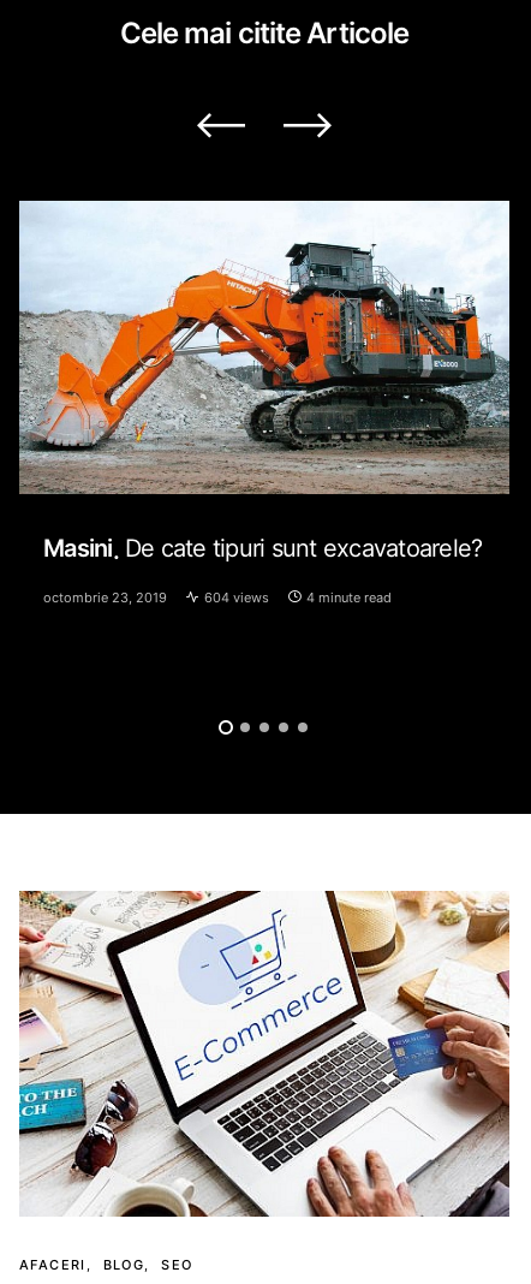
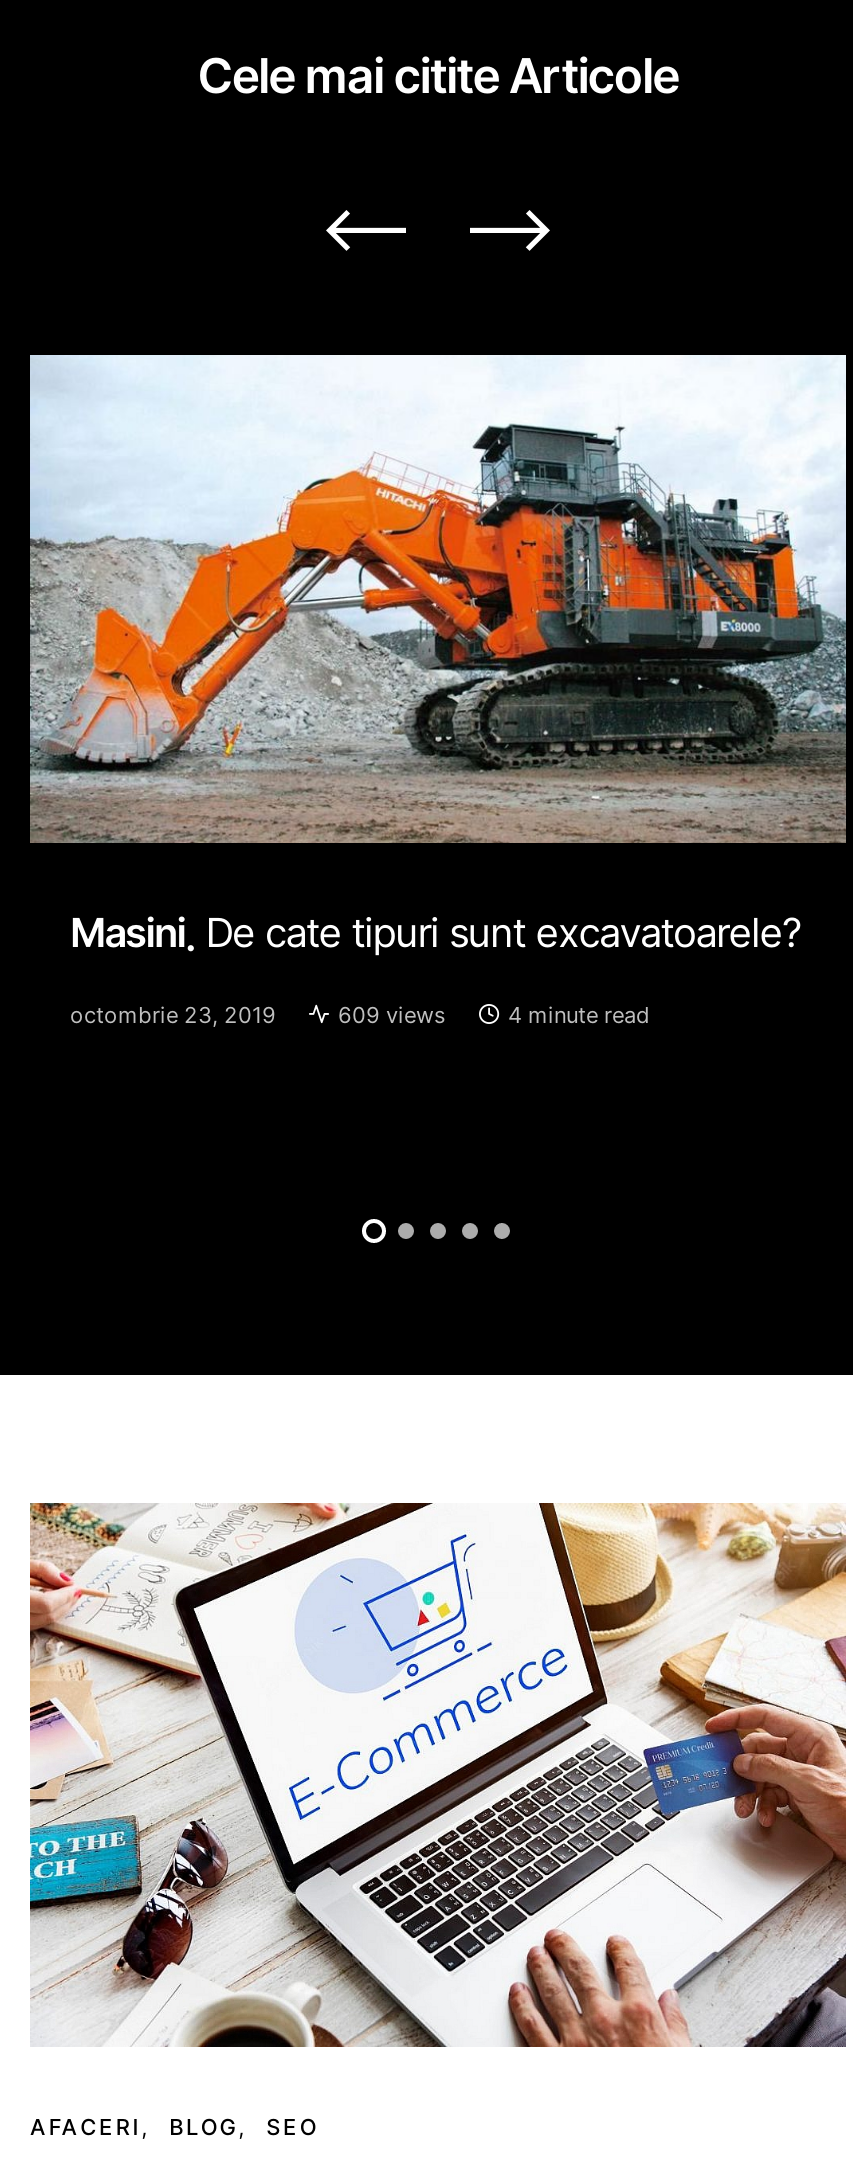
- 604 views
+ 609 views
